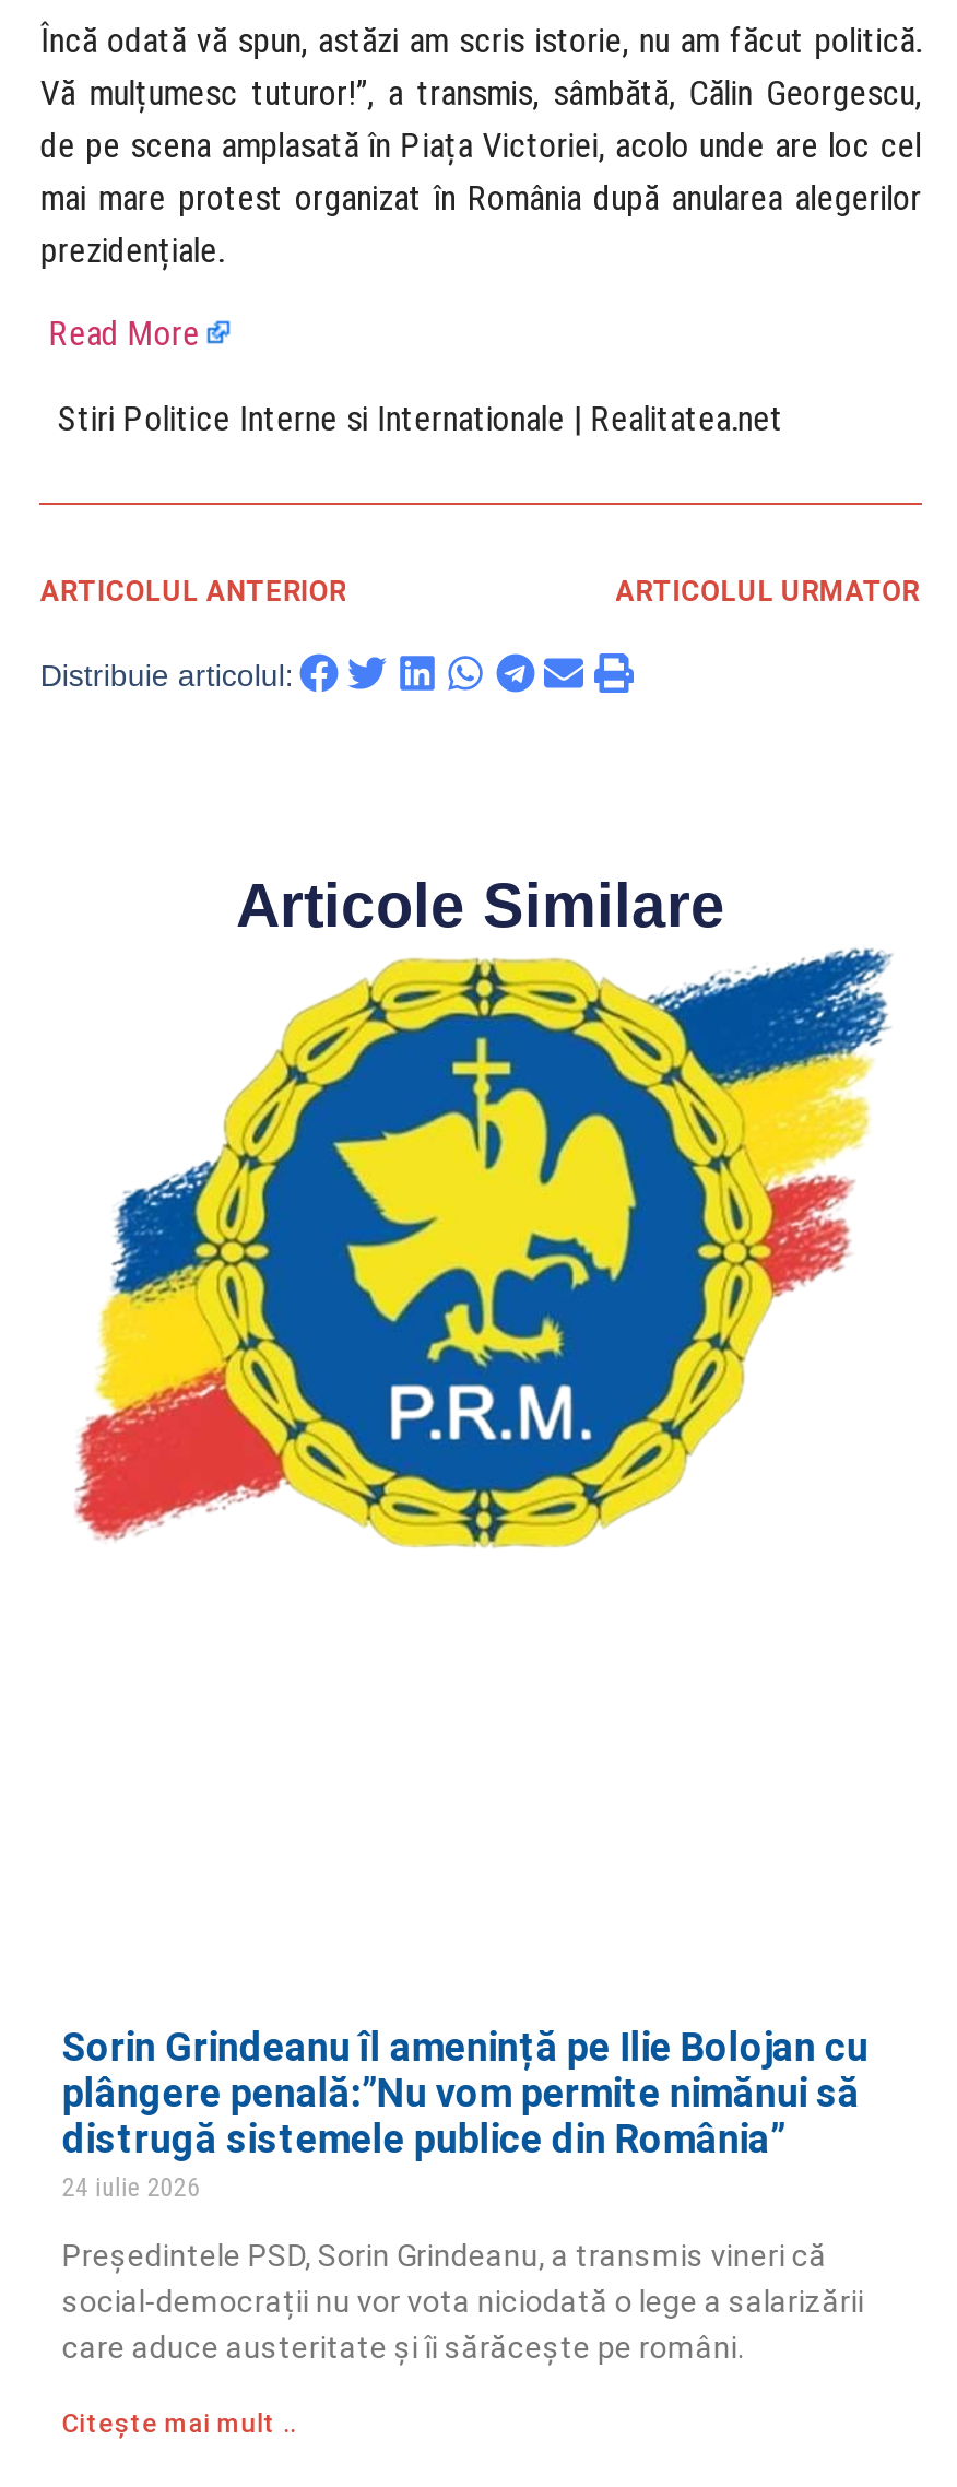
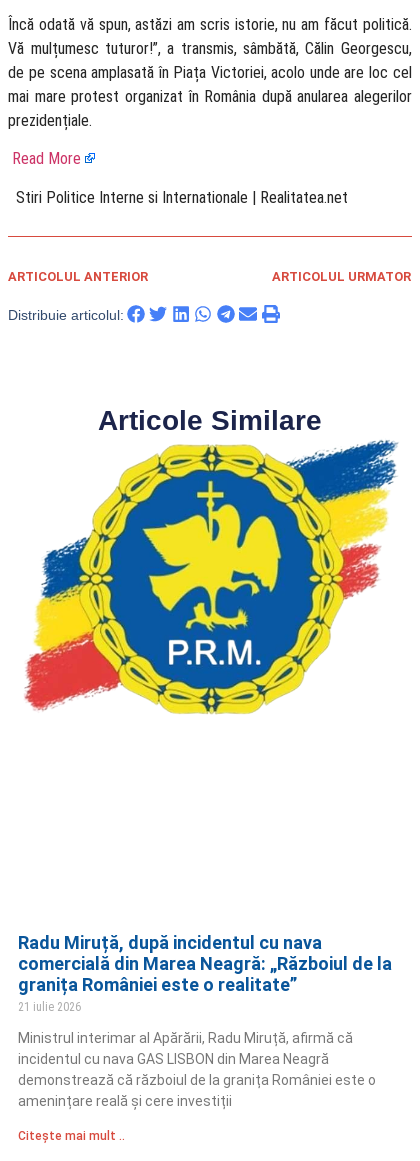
- Sorin Grindeanu îl amenință pe Ilie Bolojan cu
- plângere penală:”Nu vom permite nimănui să
- distrugă sistemele publice din România”
- 24 iulie 2026
+ Radu Miruță, după incidentul cu nava
+ comercială din Marea Neagră: „Războiul de la
+ granița României este o realitate”
+ 21 iulie 2026

- Președintele PSD, Sorin Grindeanu, a transmis vineri că
- social-democrații nu vor vota niciodată o lege a salarizării
- care aduce austeritate și îi sărăcește pe români.
+ Ministrul interimar al Apărării, Radu Miruță, afirmă că
+ incidentul cu nava GAS LISBON din Marea Neagră
+ demonstrează că războiul de la granița României este o
+ amenințare reală și cere investiții
